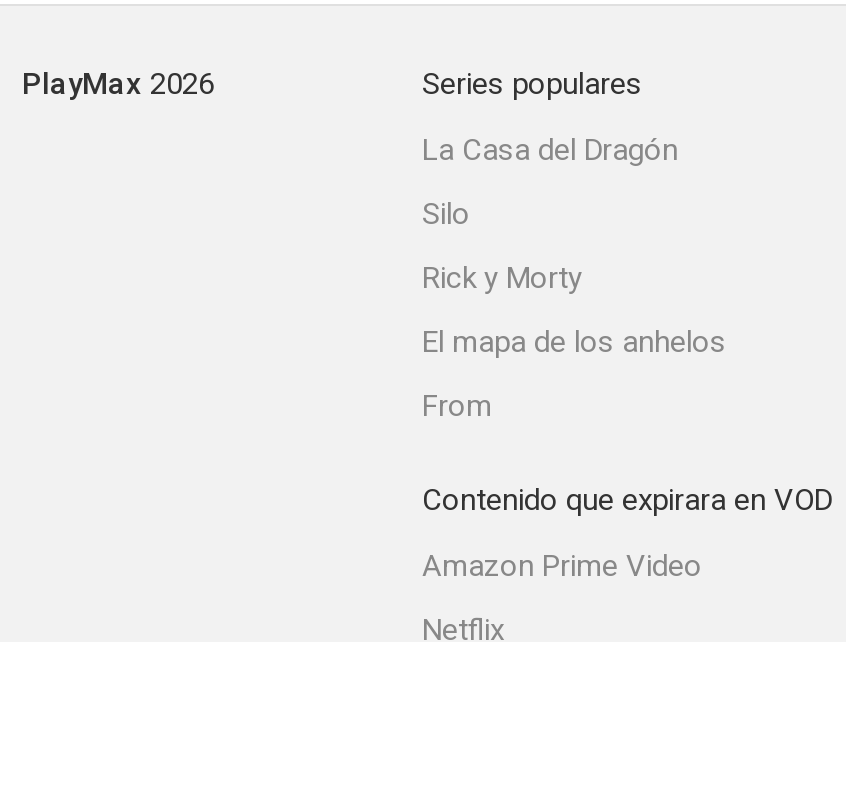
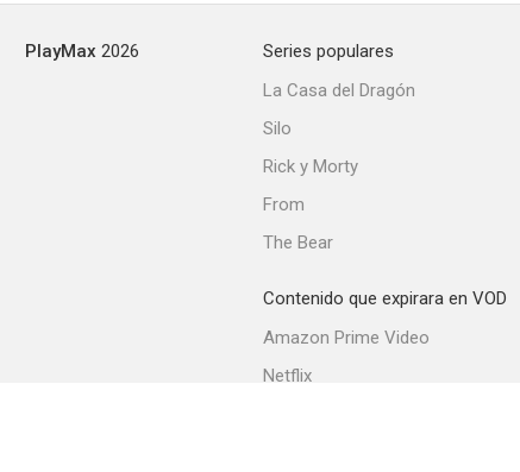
- El mapa de los anhelos

moved up: From

+ The Bear
